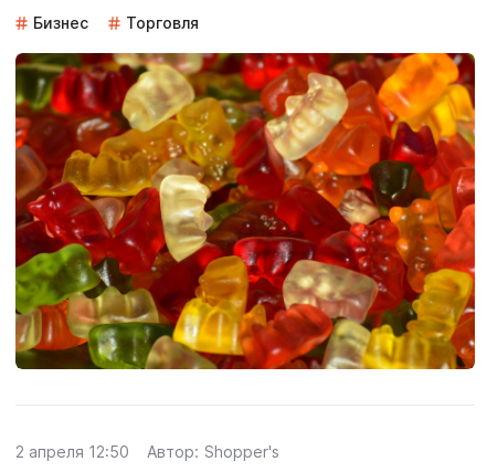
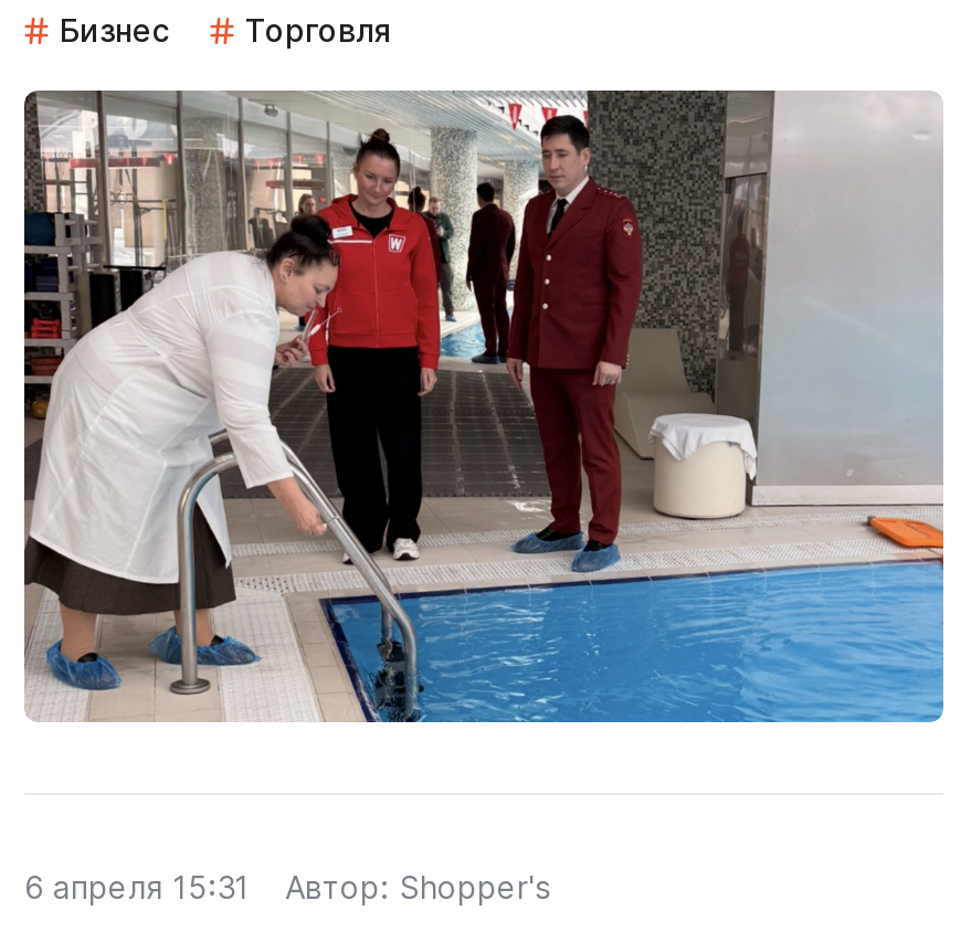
- [image]
+ [image]

- 2 апреля 12:50 Автор: Shopper's
+ 6 апреля 15:31 Автор: Shopper's
